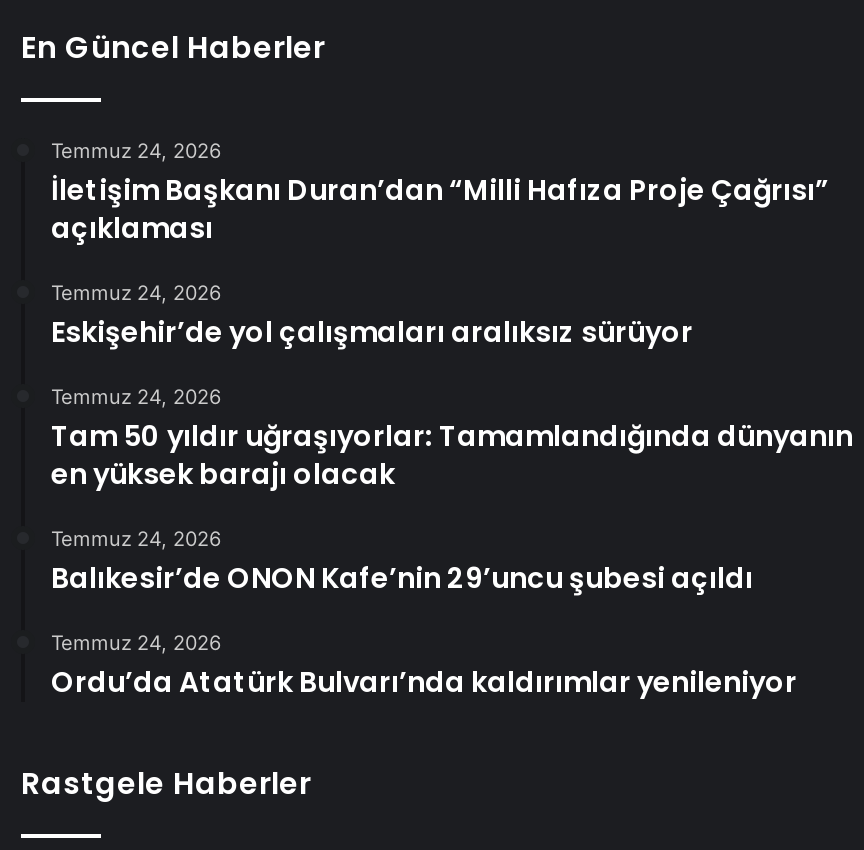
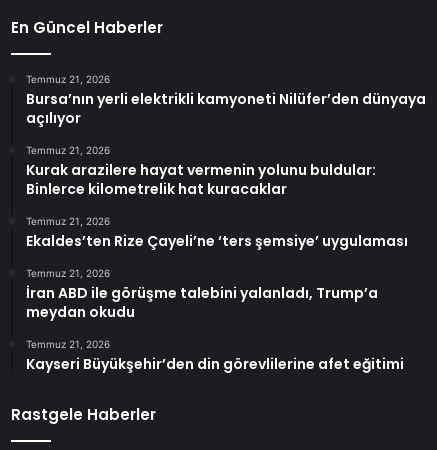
- Temmuz 24, 2026
- İletişim Başkanı Duran’dan “Milli Hafıza Proje Çağrısı”
- açıklaması
+ Temmuz 21, 2026
+ Bursa’nın yerli elektrikli kamyoneti Nilüfer’den dünyaya
+ açılıyor

- Temmuz 24, 2026
- Eskişehir’de yol çalışmaları aralıksız sürüyor
+ Temmuz 21, 2026
+ Kurak arazilere hayat vermenin yolunu buldular:
+ Binlerce kilometrelik hat kuracaklar

- Temmuz 24, 2026
- Tam 50 yıldır uğraşıyorlar: Tamamlandığında dünyanın
- en yüksek barajı olacak
+ Temmuz 21, 2026
+ Ekaldes’ten Rize Çayeli’ne ‘ters şemsiye’ uygulaması

- Temmuz 24, 2026
- Balıkesir’de ONON Kafe’nin 29’uncu şubesi açıldı
+ Temmuz 21, 2026
+ İran ABD ile görüşme talebini yalanladı, Trump’a
+ meydan okudu

- Temmuz 24, 2026
- Ordu’da Atatürk Bulvarı’nda kaldırımlar yenileniyor
+ Temmuz 21, 2026
+ Kayseri Büyükşehir’den din görevlilerine afet eğitimi
